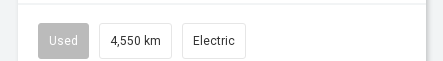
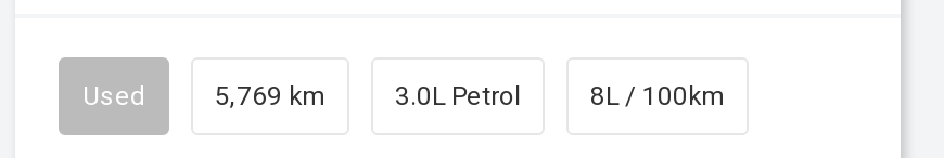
- 4,550 km
- Electric
+ 5,769 km
+ 3.0L Petrol
+ 8L / 100km
